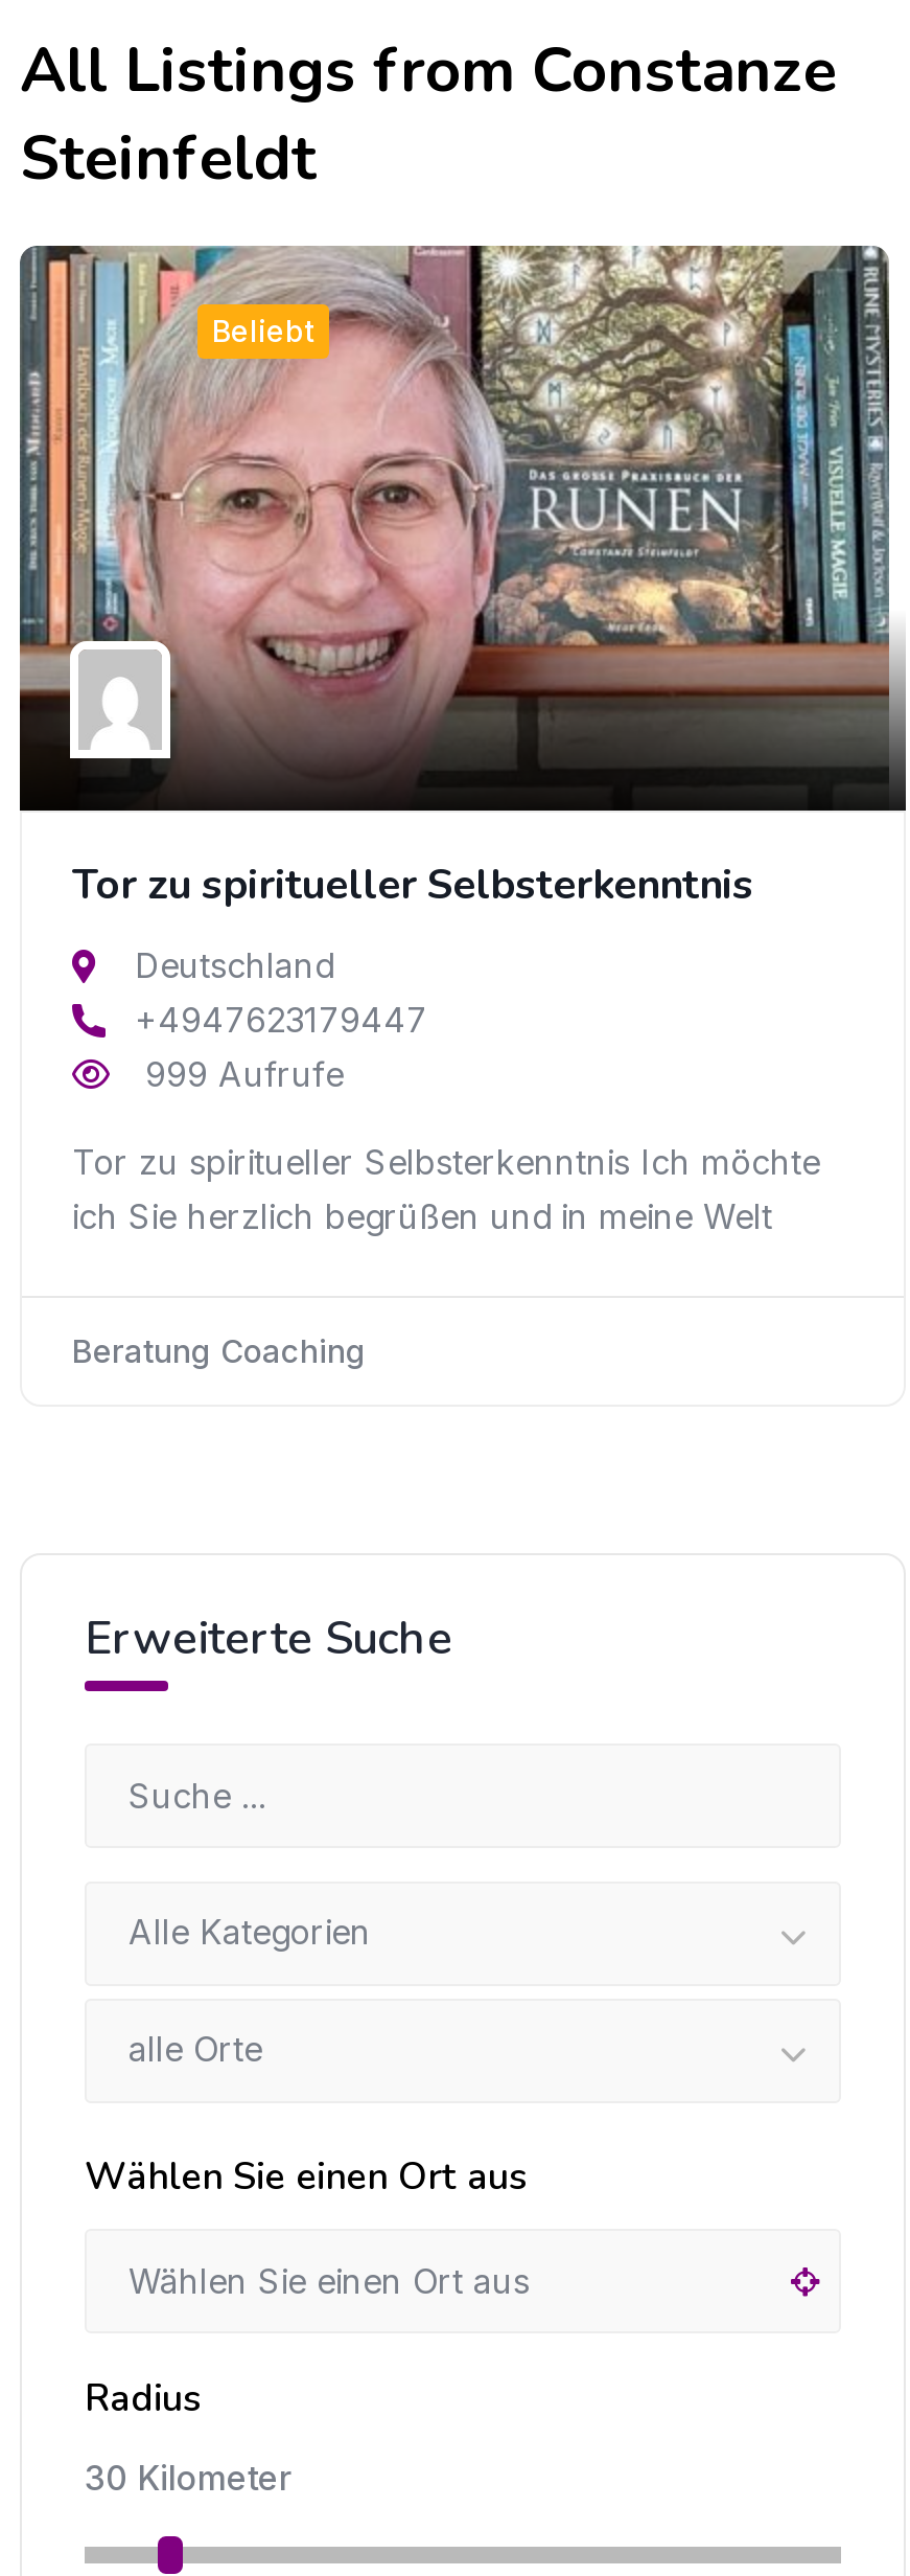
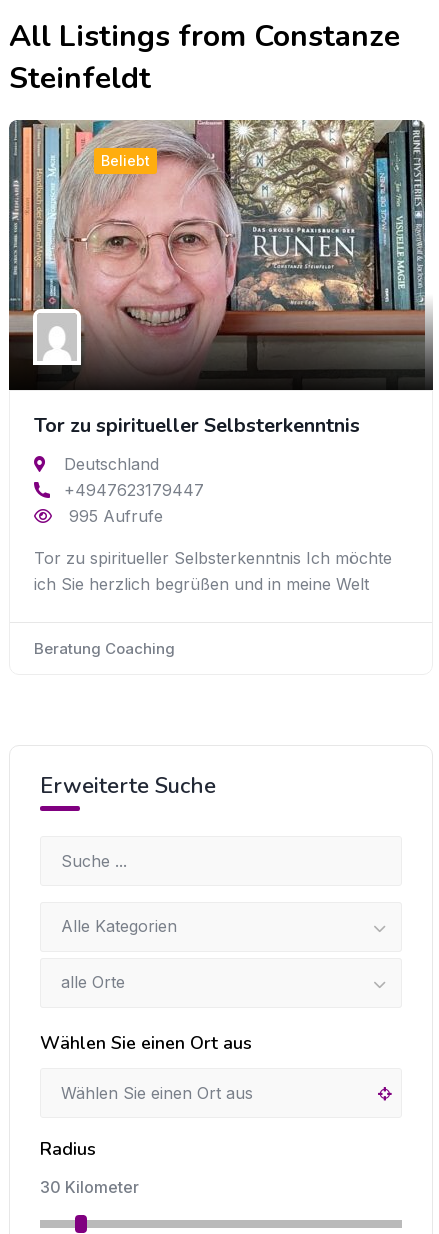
- 999 Aufrufe
+ 995 Aufrufe
